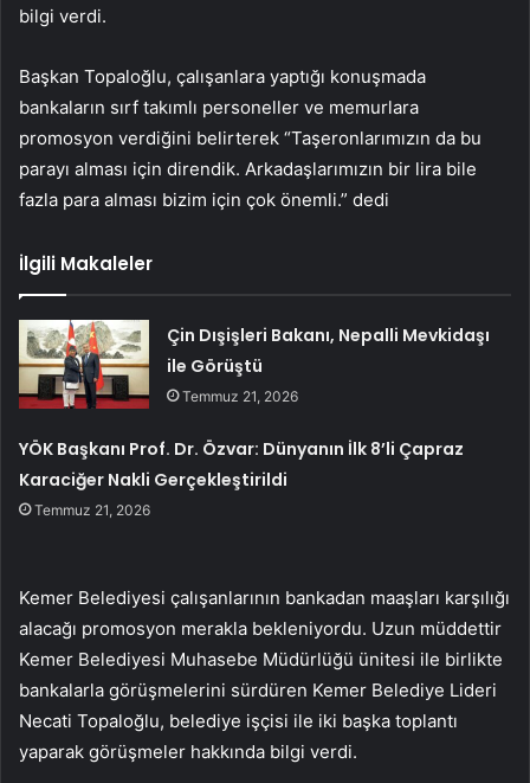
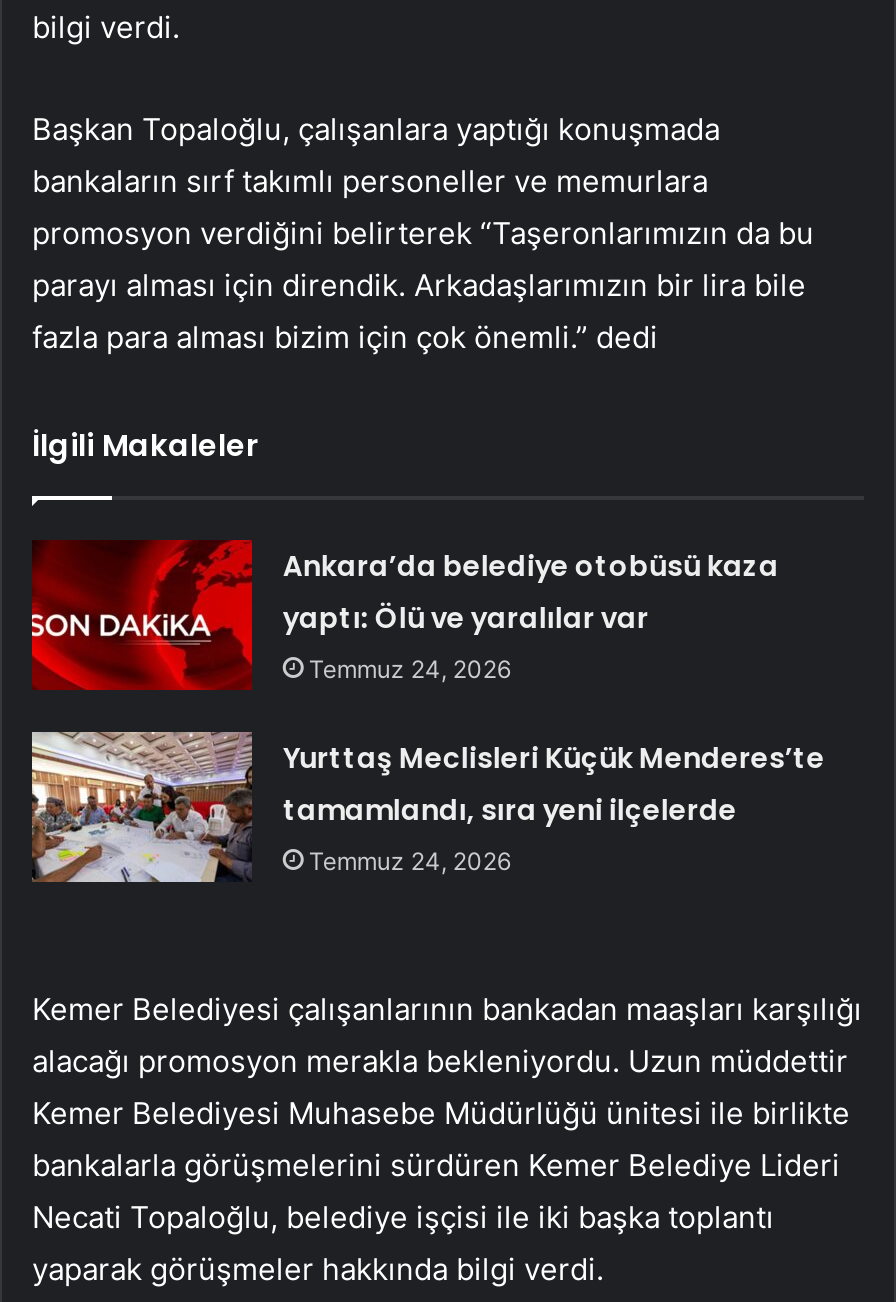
- [image]
- Çin Dışişleri Bakanı, Nepalli Mevkidaşı
- ile Görüştü
- Temmuz 21, 2026
+ [image]
+ Ankara’da belediye otobüsü kaza
+ yaptı: Ölü ve yaralılar var
+ Temmuz 24, 2026

- YÖK Başkanı Prof. Dr. Özvar: Dünyanın İlk 8’li Çapraz
- Karaciğer Nakli Gerçekleştirildi
- Temmuz 21, 2026
+ Yurttaş Meclisleri Küçük Menderes’te
+ tamamlandı, sıra yeni ilçelerde
+ Temmuz 24, 2026
